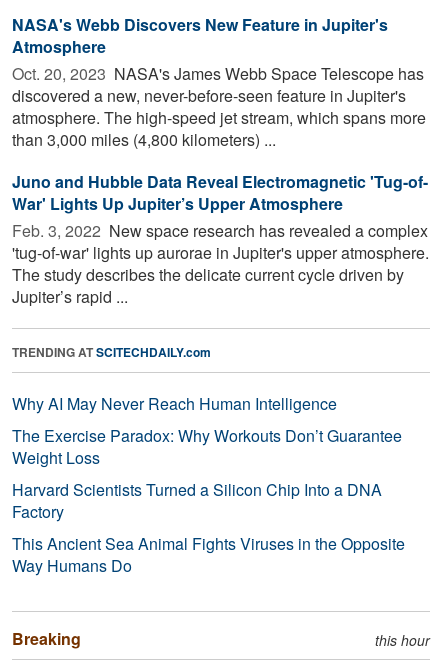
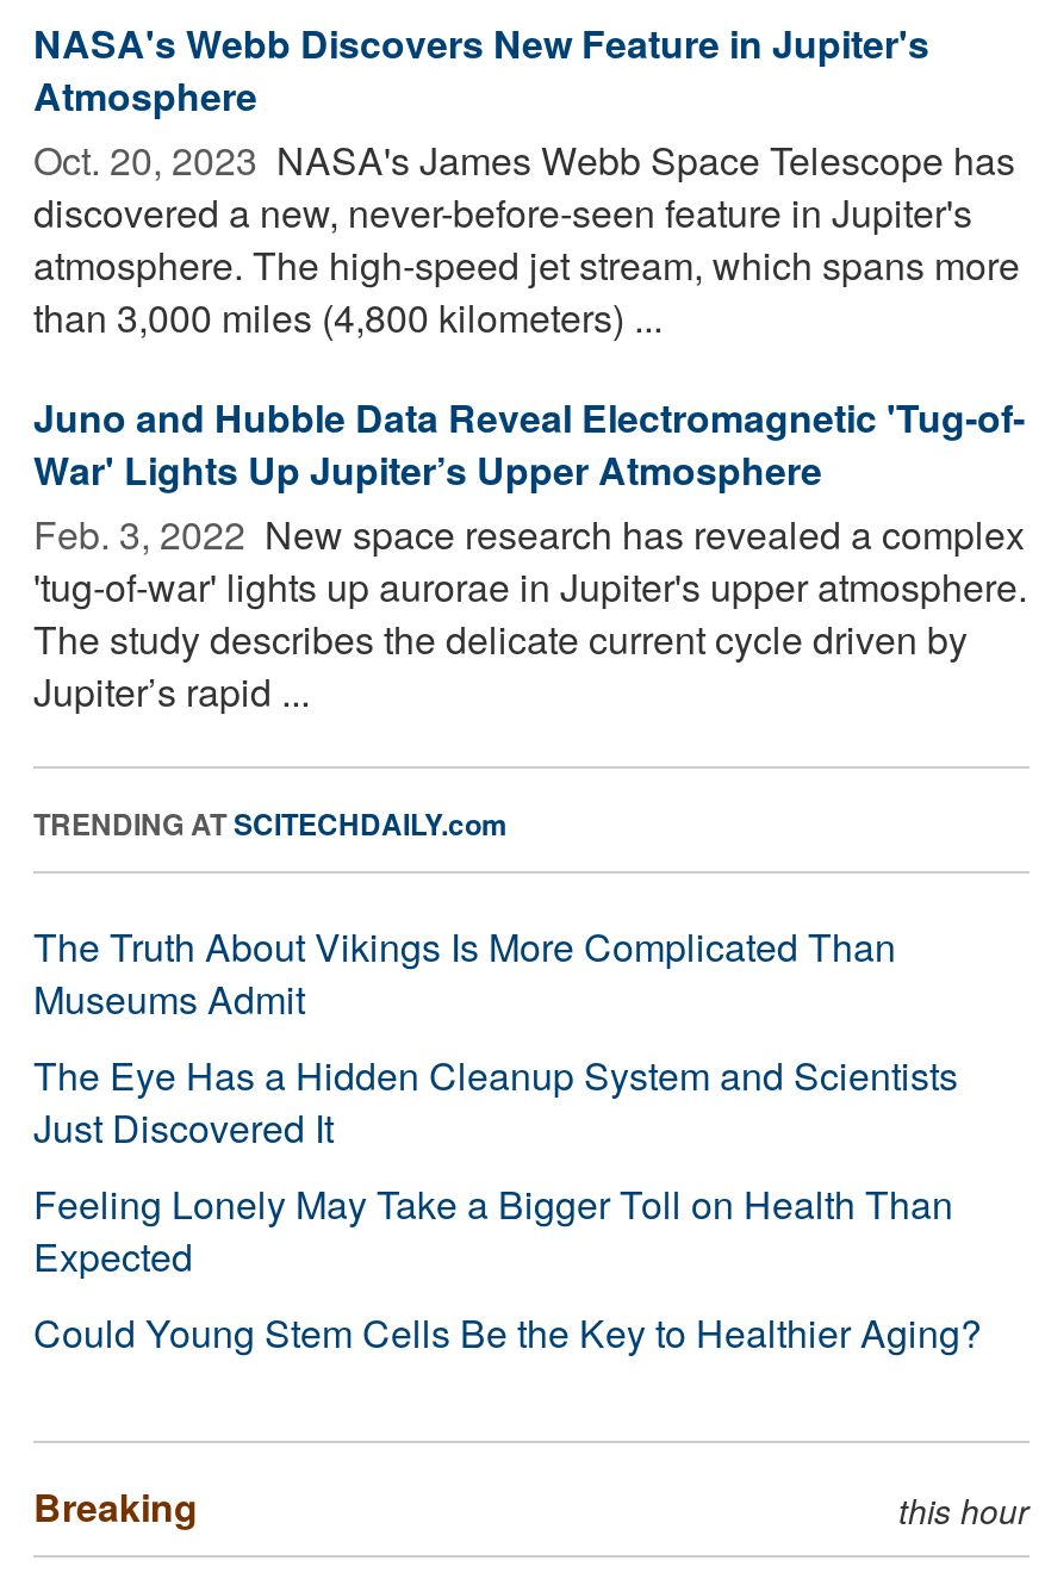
- Why AI May Never Reach Human Intelligence
- The Exercise Paradox: Why Workouts Don’t Guarantee
- Weight Loss
- Harvard Scientists Turned a Silicon Chip Into a DNA
- Factory
- This Ancient Sea Animal Fights Viruses in the Opposite
- Way Humans Do
+ The Truth About Vikings Is More Complicated Than
+ Museums Admit
+ The Eye Has a Hidden Cleanup System and Scientists
+ Just Discovered It
+ Feeling Lonely May Take a Bigger Toll on Health Than
+ Expected
+ Could Young Stem Cells Be the Key to Healthier Aging?
